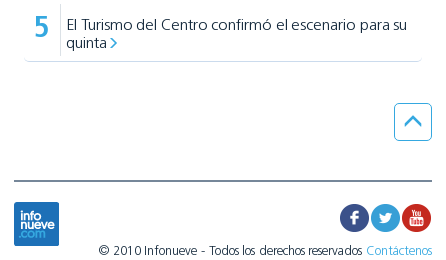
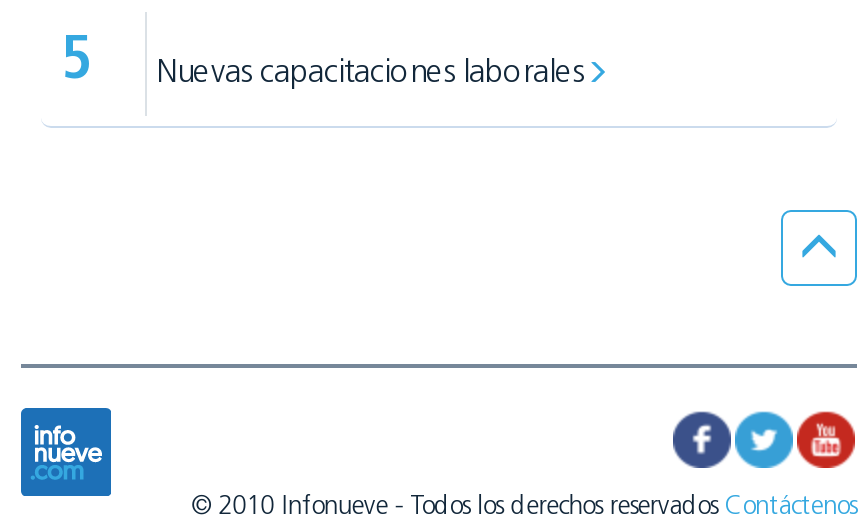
- El Turismo del Centro confirmó el escenario para su
- quinta
+ Nuevas capacitaciones laborales
